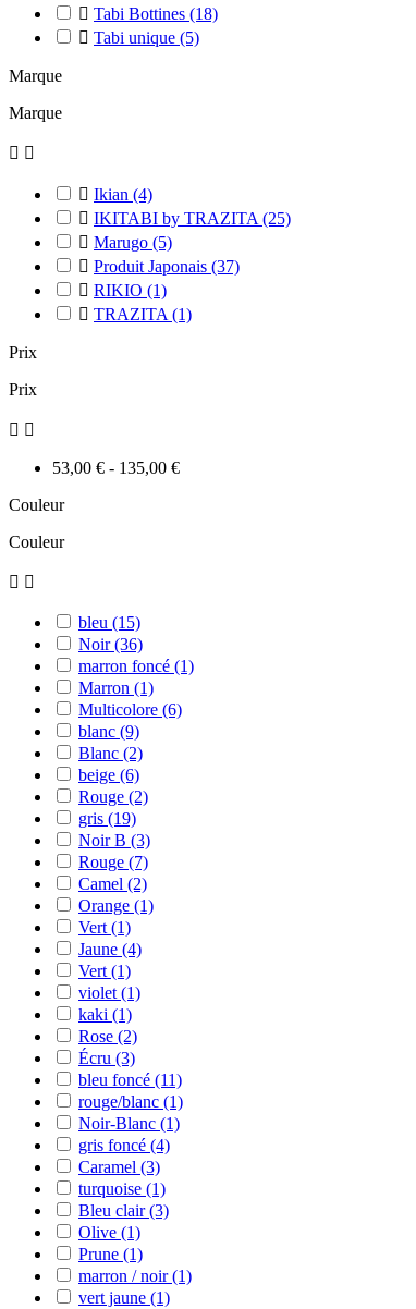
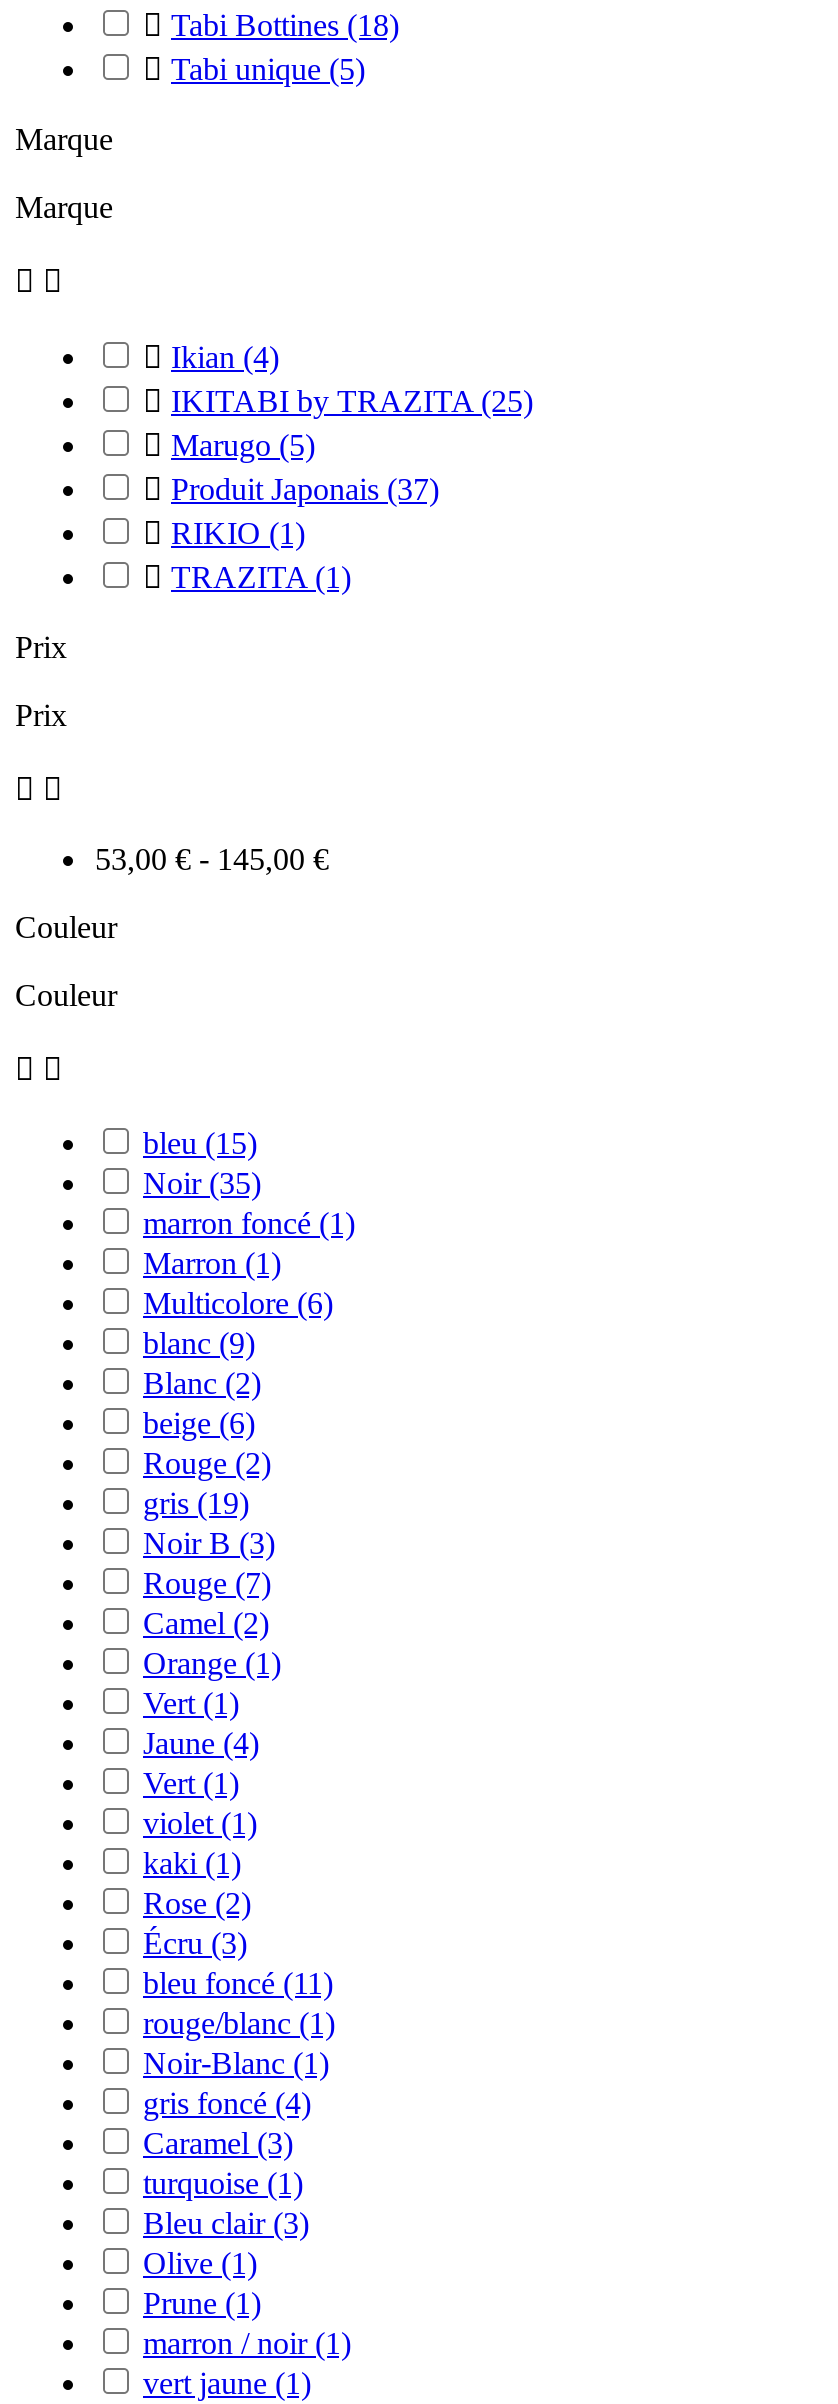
- 53,00 € - 135,00 €
+ 53,00 € - 145,00 €

- Noir (36)
+ Noir (35)
